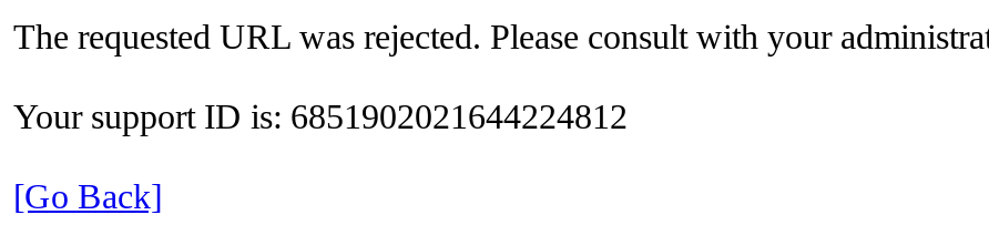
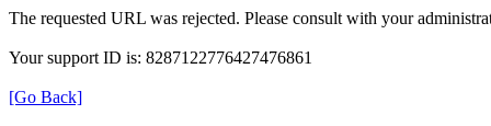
- Your support ID is: 6851902021644224812
+ Your support ID is: 8287122776427476861
